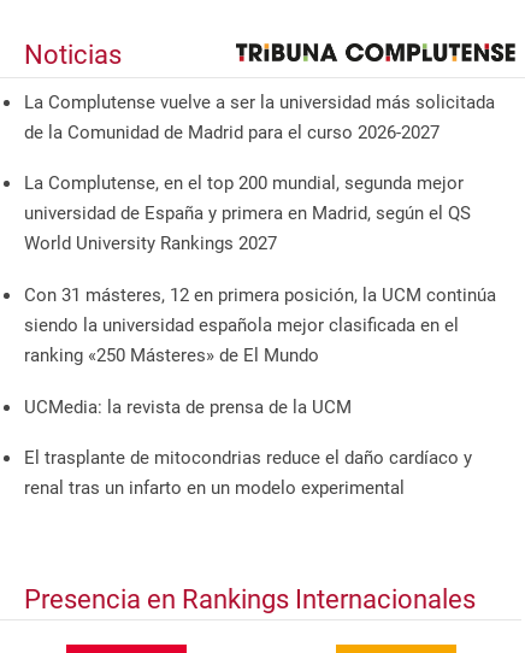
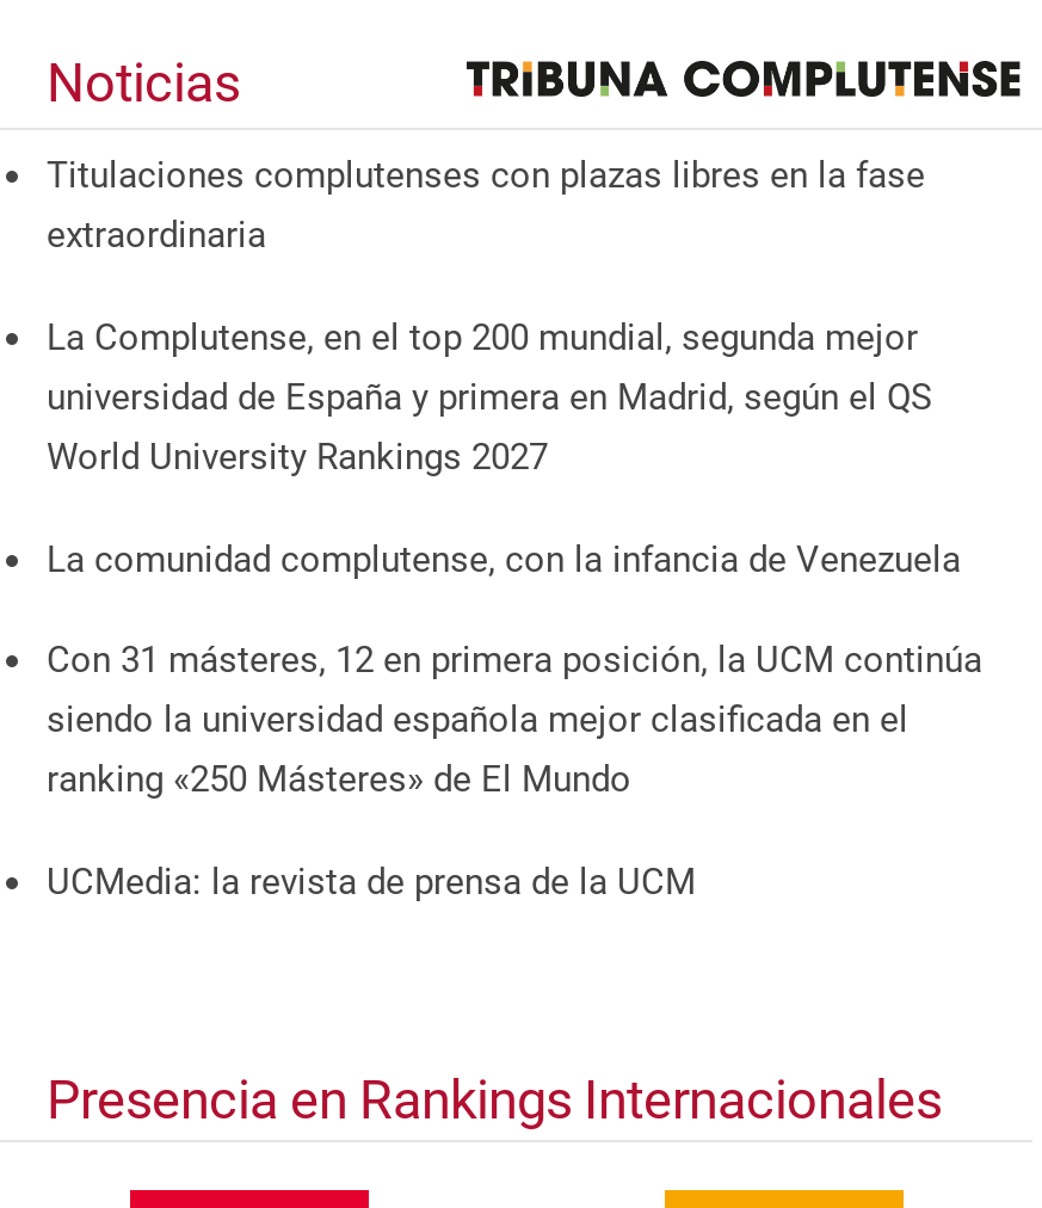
- La Complutense vuelve a ser la universidad más solicitada
- de la Comunidad de Madrid para el curso 2026-2027
+ Titulaciones complutenses con plazas libres en la fase
+ extraordinaria

+ La comunidad complutense, con la infancia de Venezuela

moved down: Con 31 másteres, 12 en primera posición, la UCM continúa | siendo la universidad española mejor clasificada en el | ranking «250 Másteres» de El Mundo | UCMedia: la revista de prensa de la UCM

- El trasplante de mitocondrias reduce el daño cardíaco y
- renal tras un infarto en un modelo experimental
